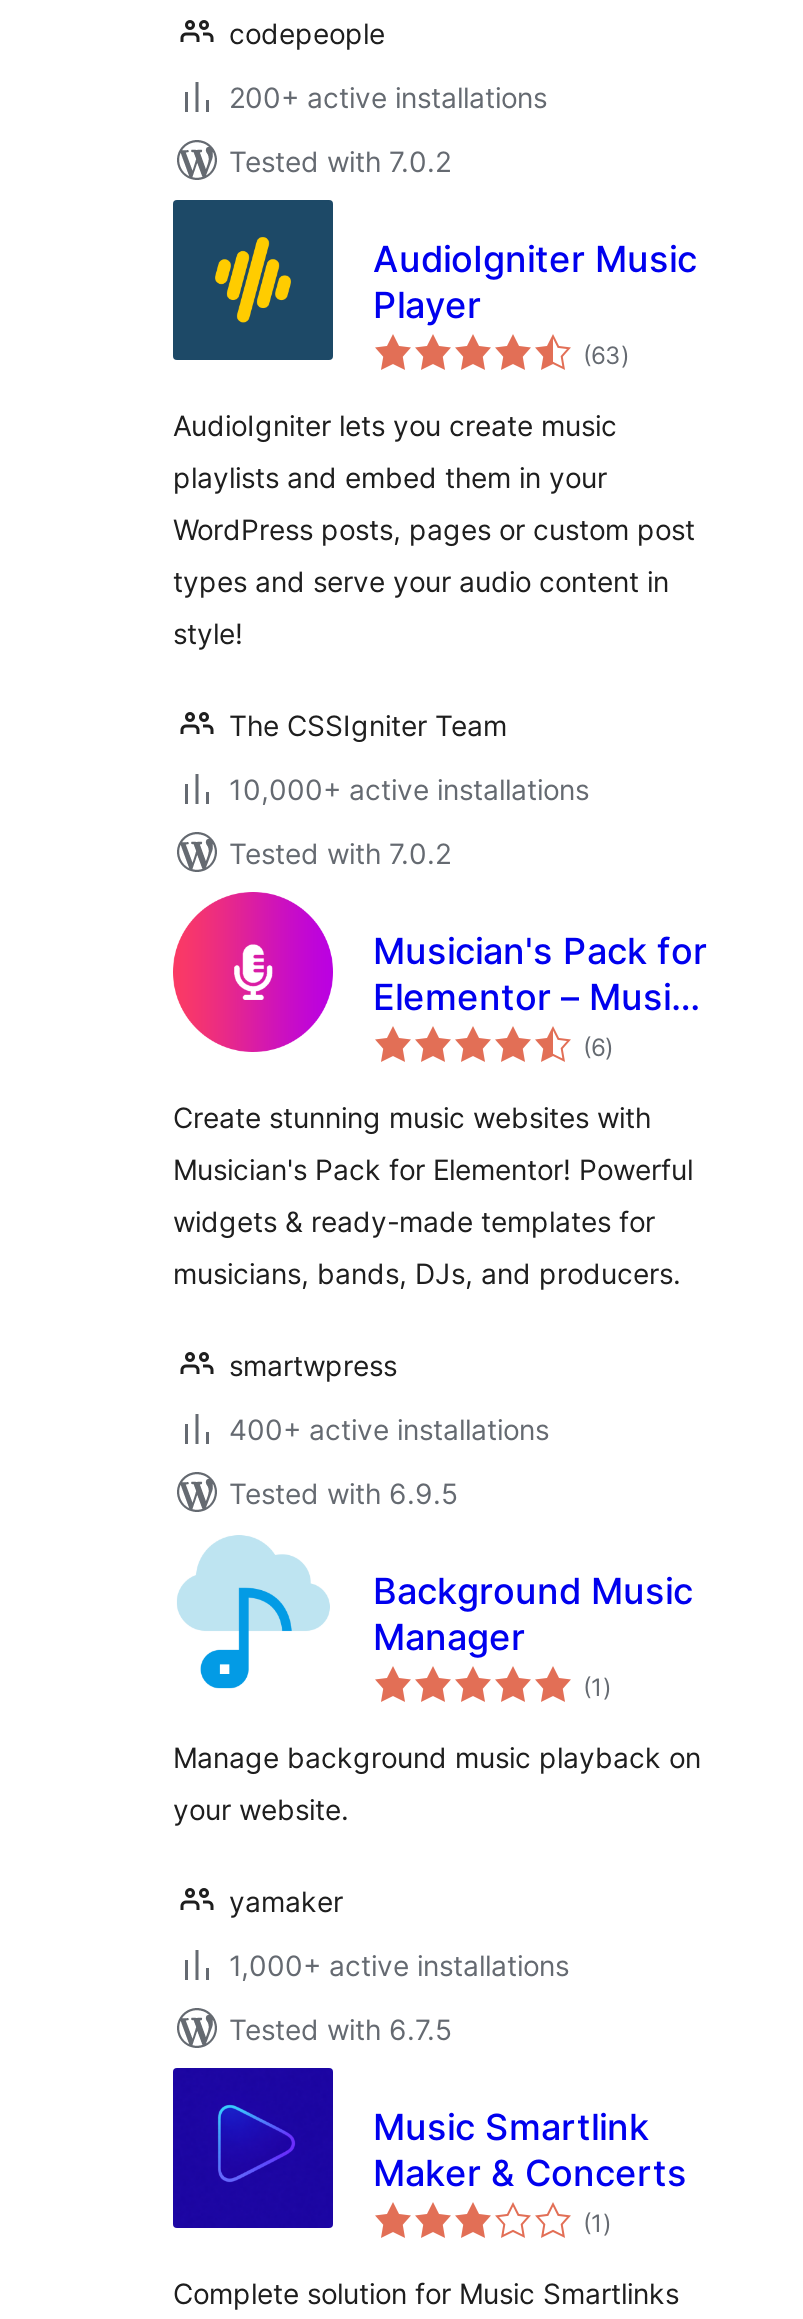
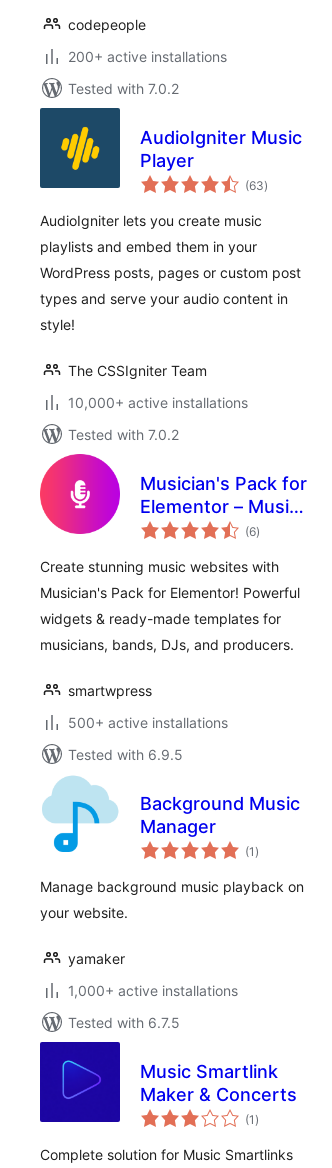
- 400+ active installations
+ 500+ active installations
